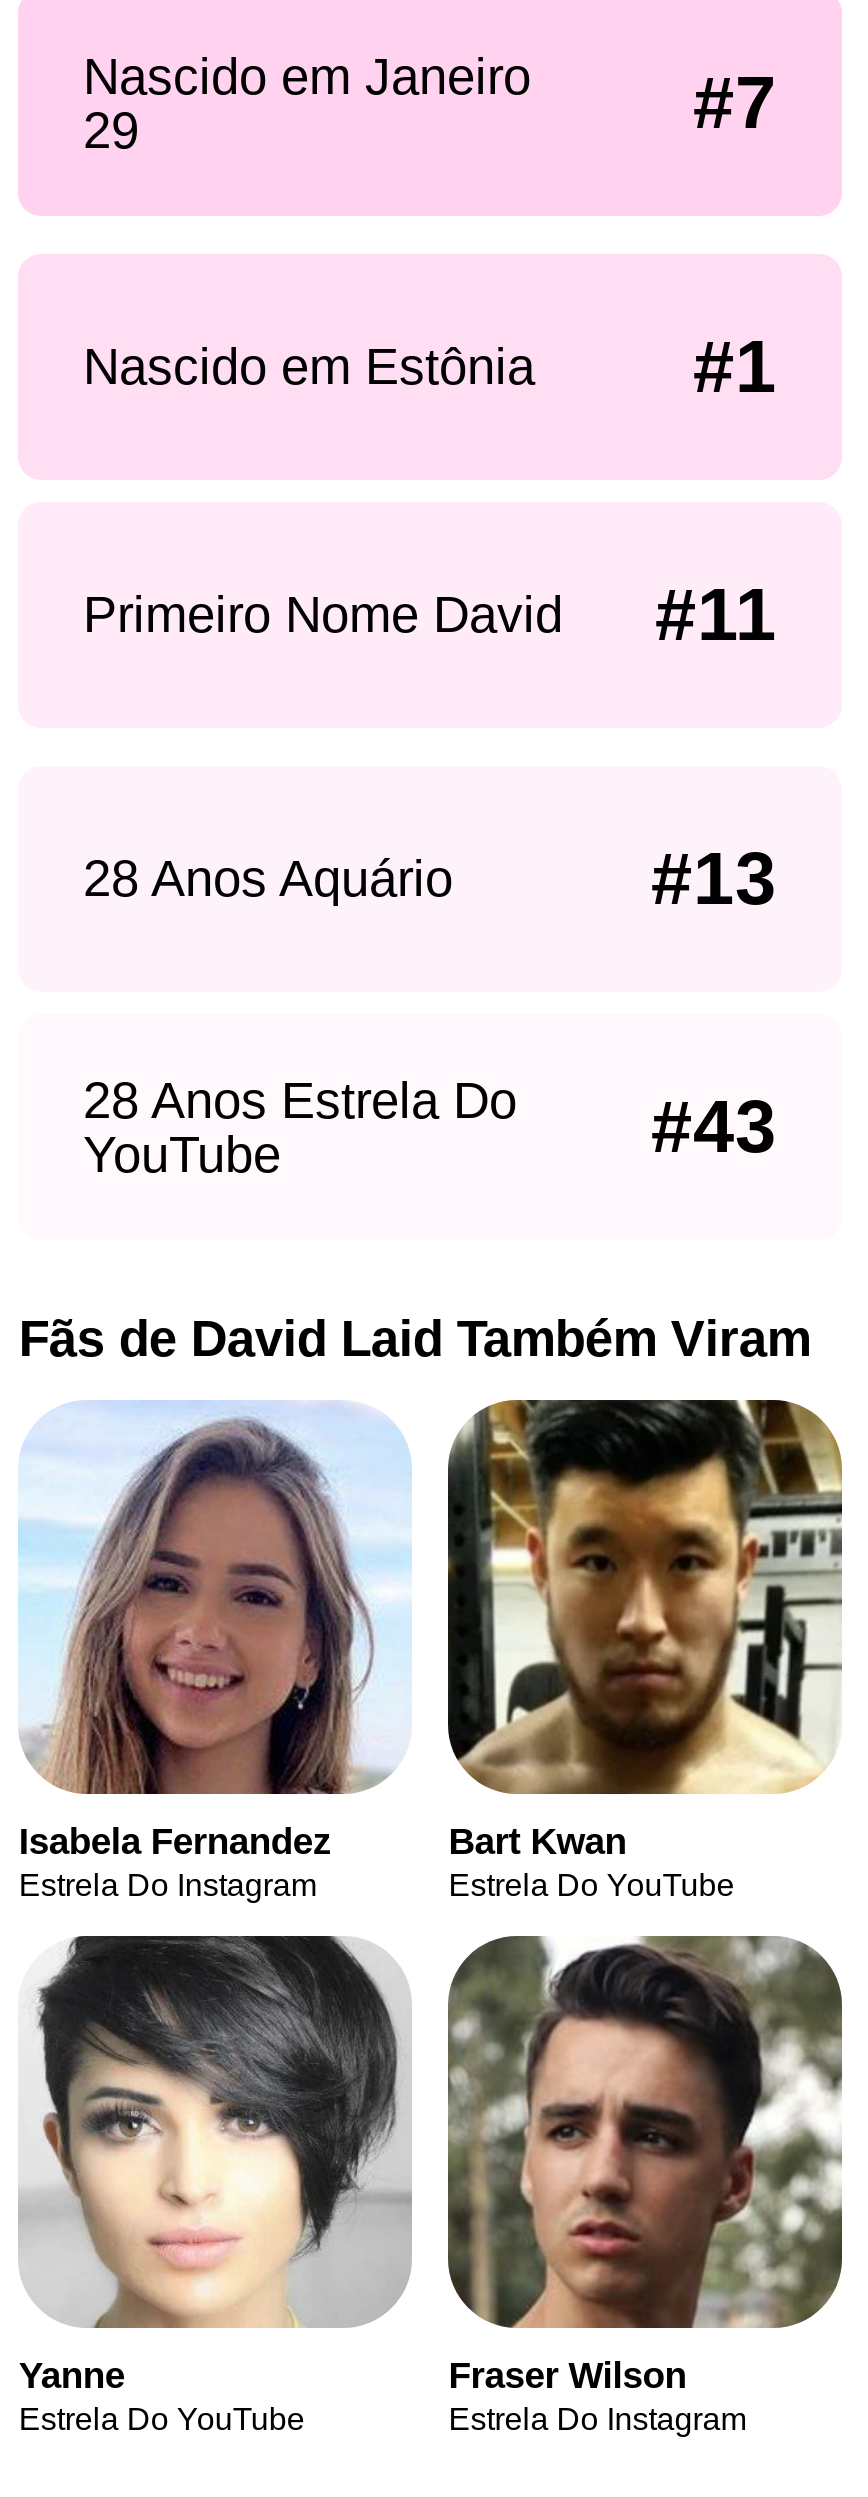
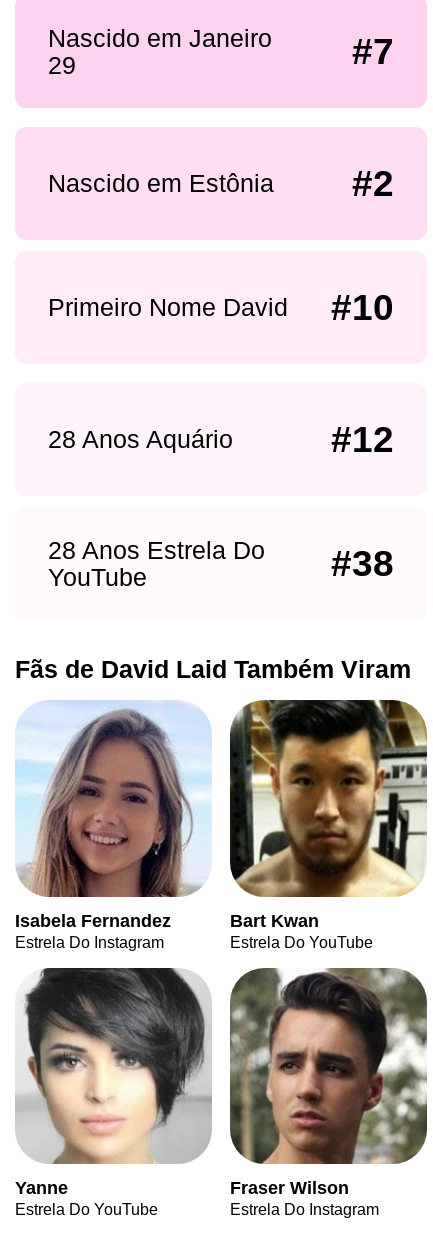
- #1
+ #2

- Primeiro Nome David #11
+ Primeiro Nome David #10

- #13
+ #12

- #43
+ #38
